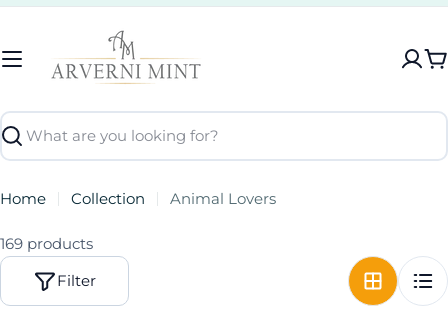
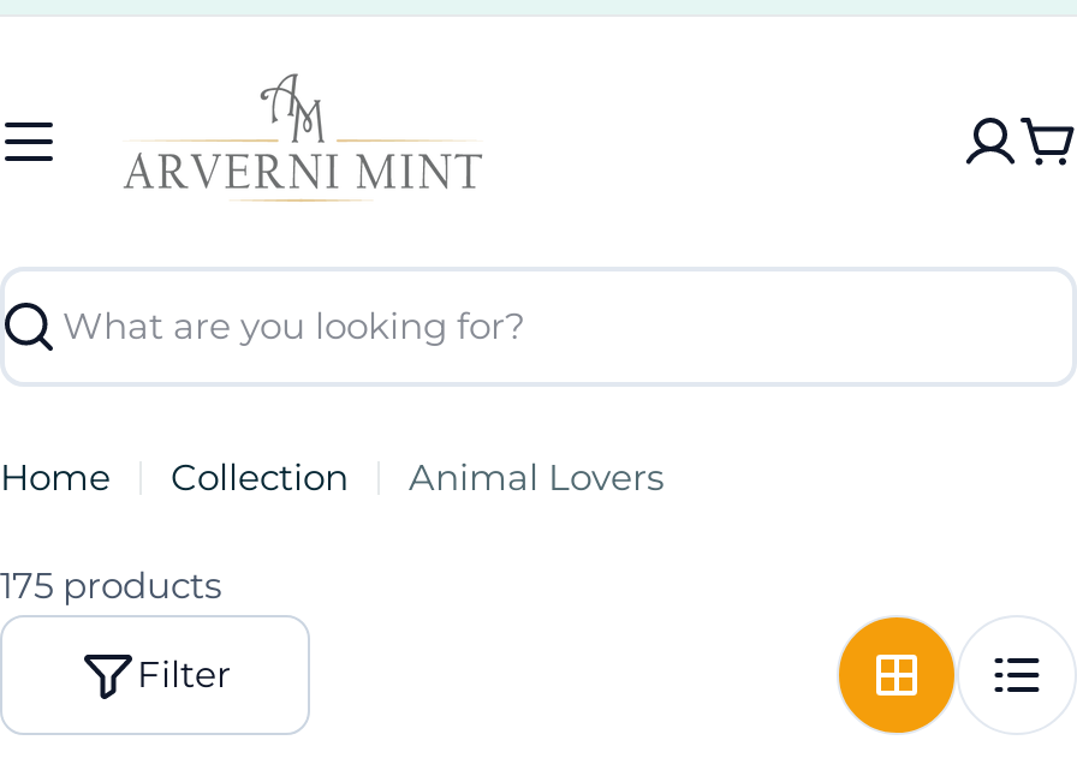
- 169 products
+ 175 products
